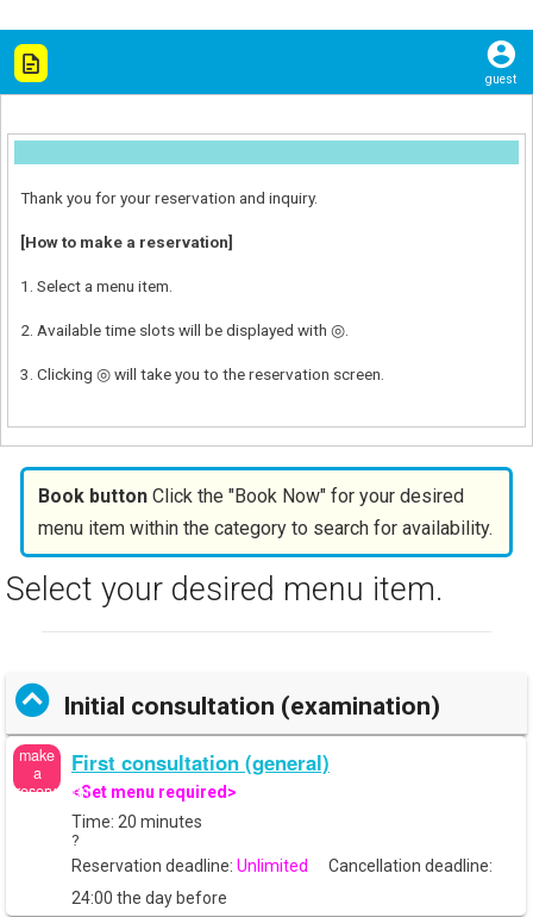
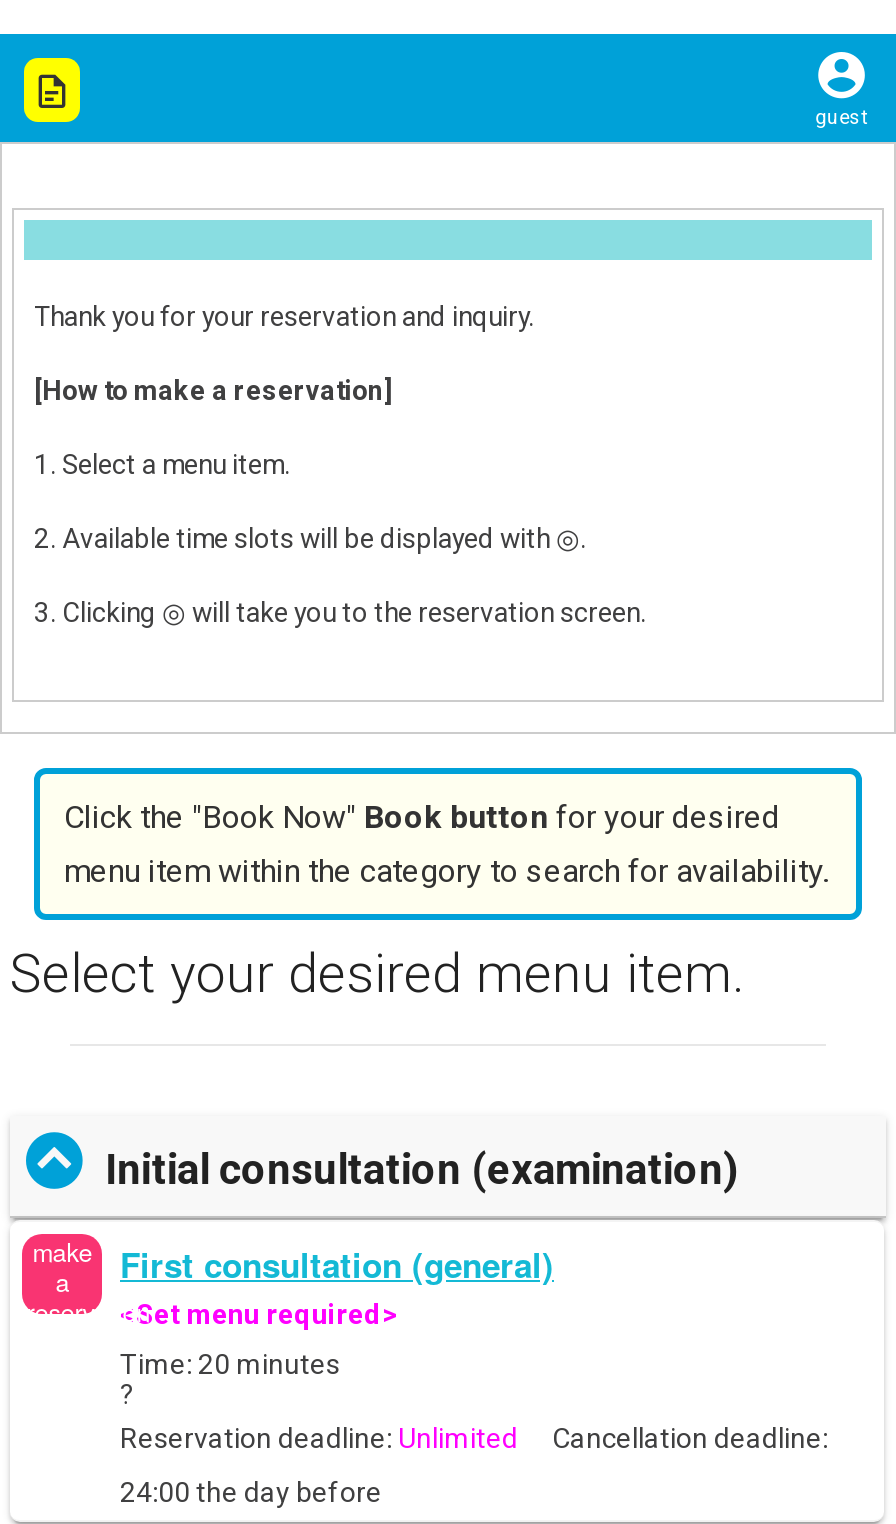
- Book button Click the "Book Now" for your desired
+ Click the "Book Now" Book button for your desired
